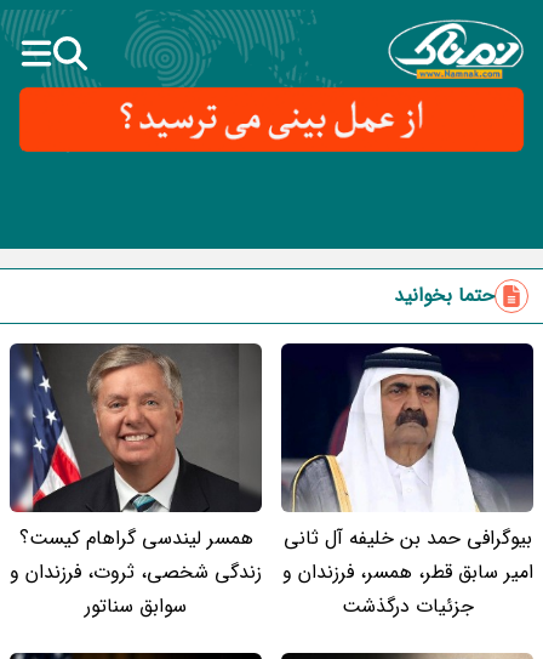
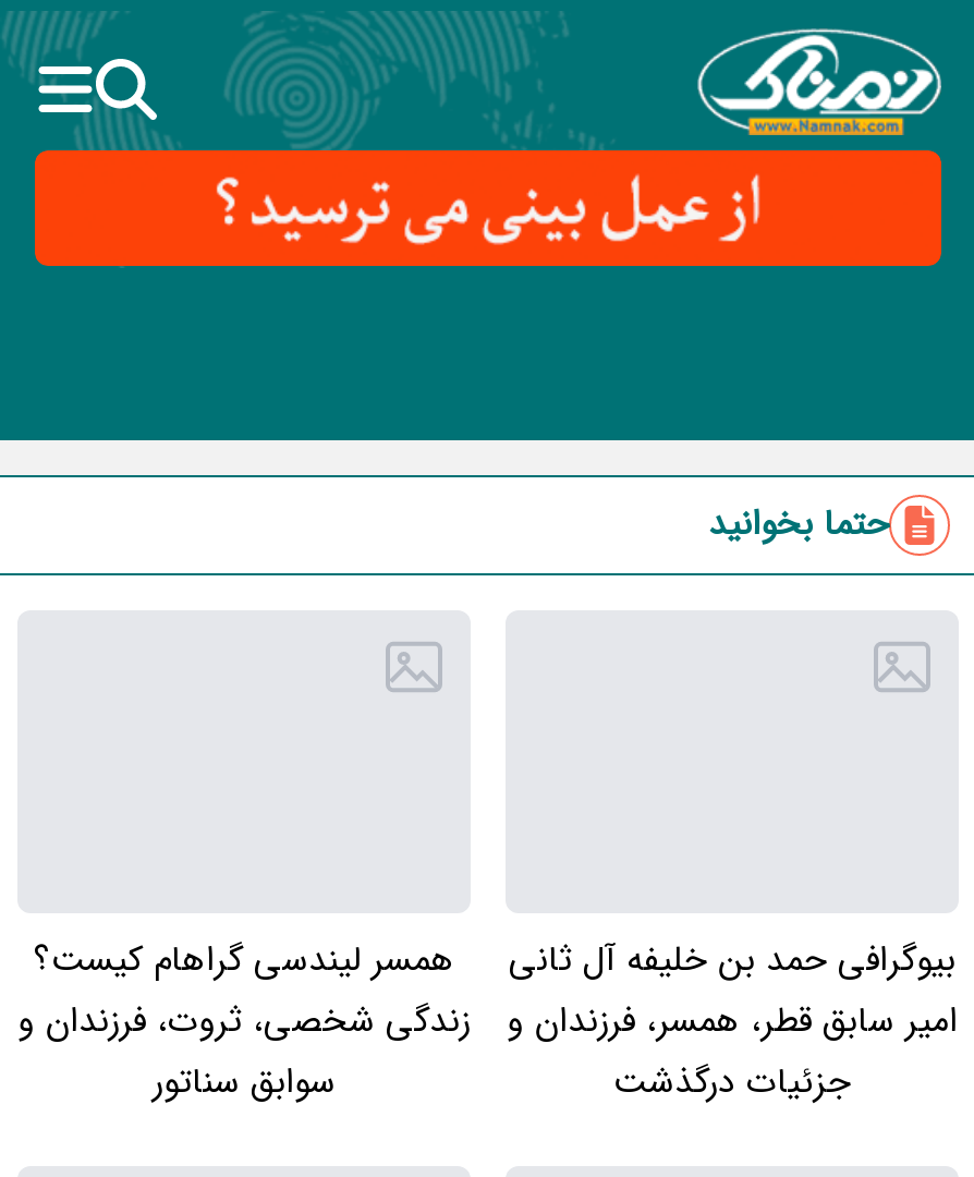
- [image]

- [image]
